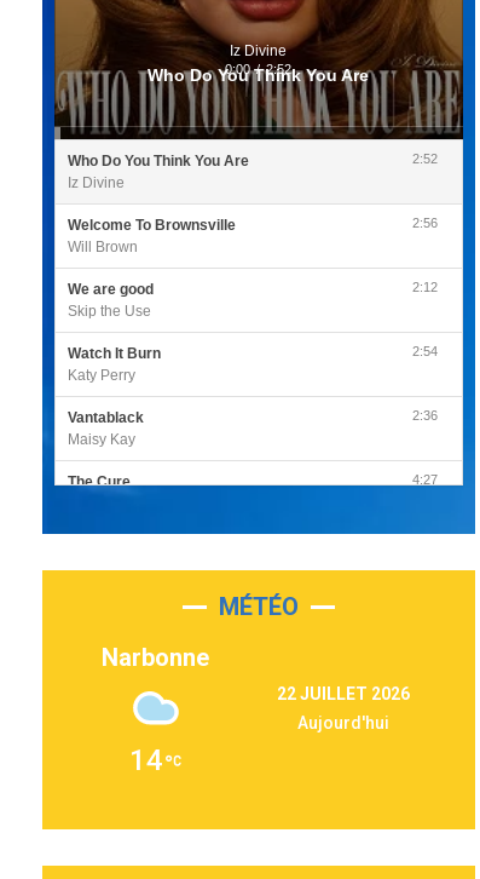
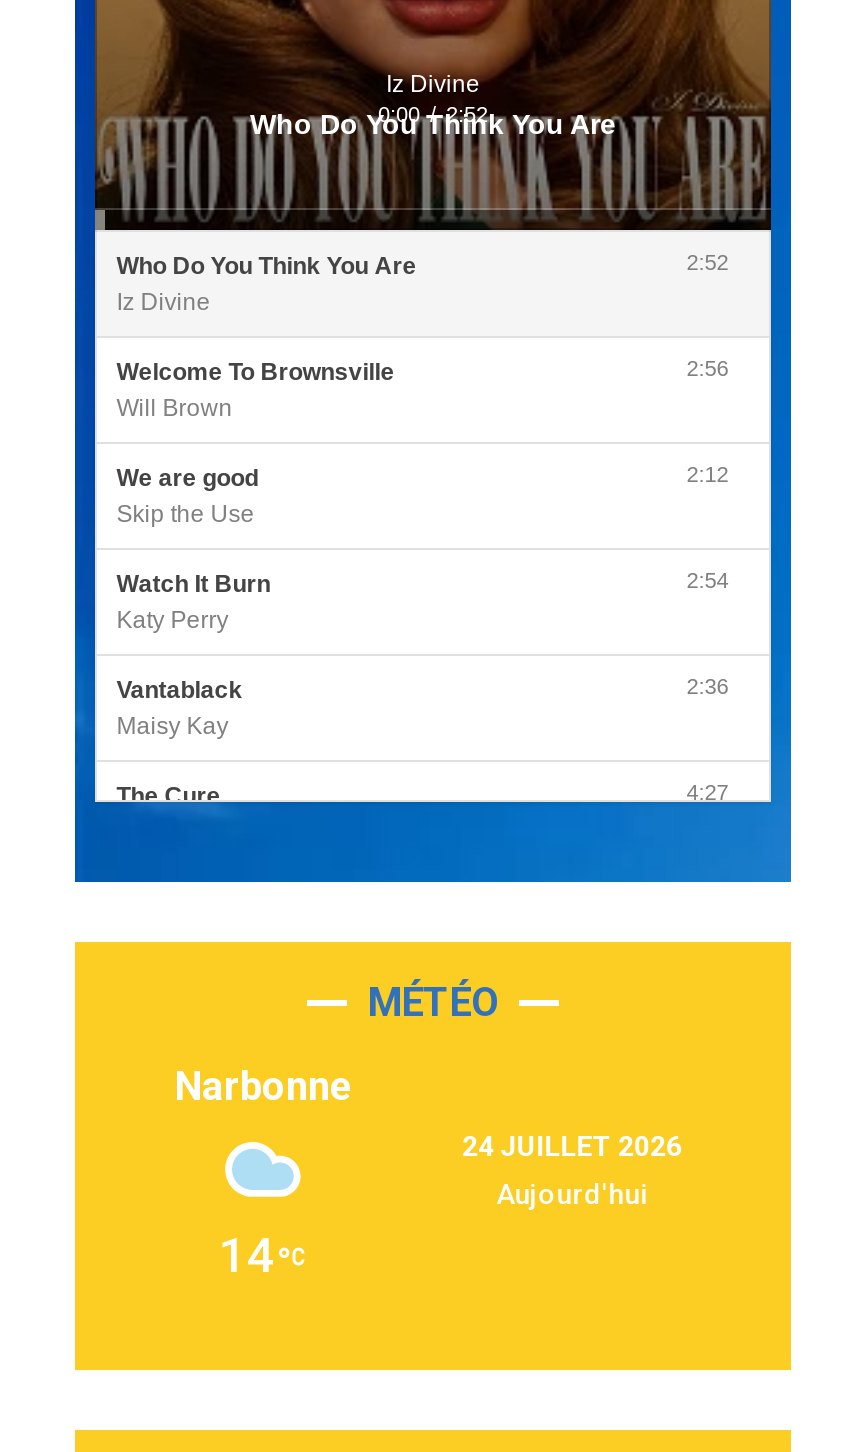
- 22 JUILLET 2026
+ 24 JUILLET 2026
